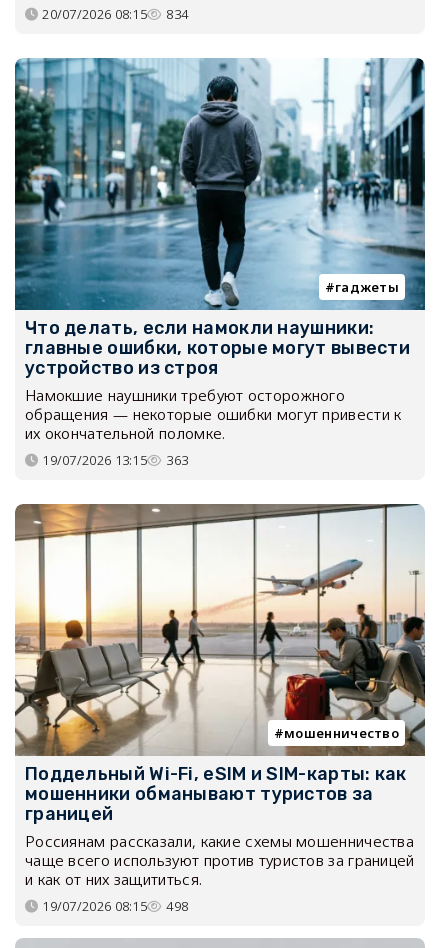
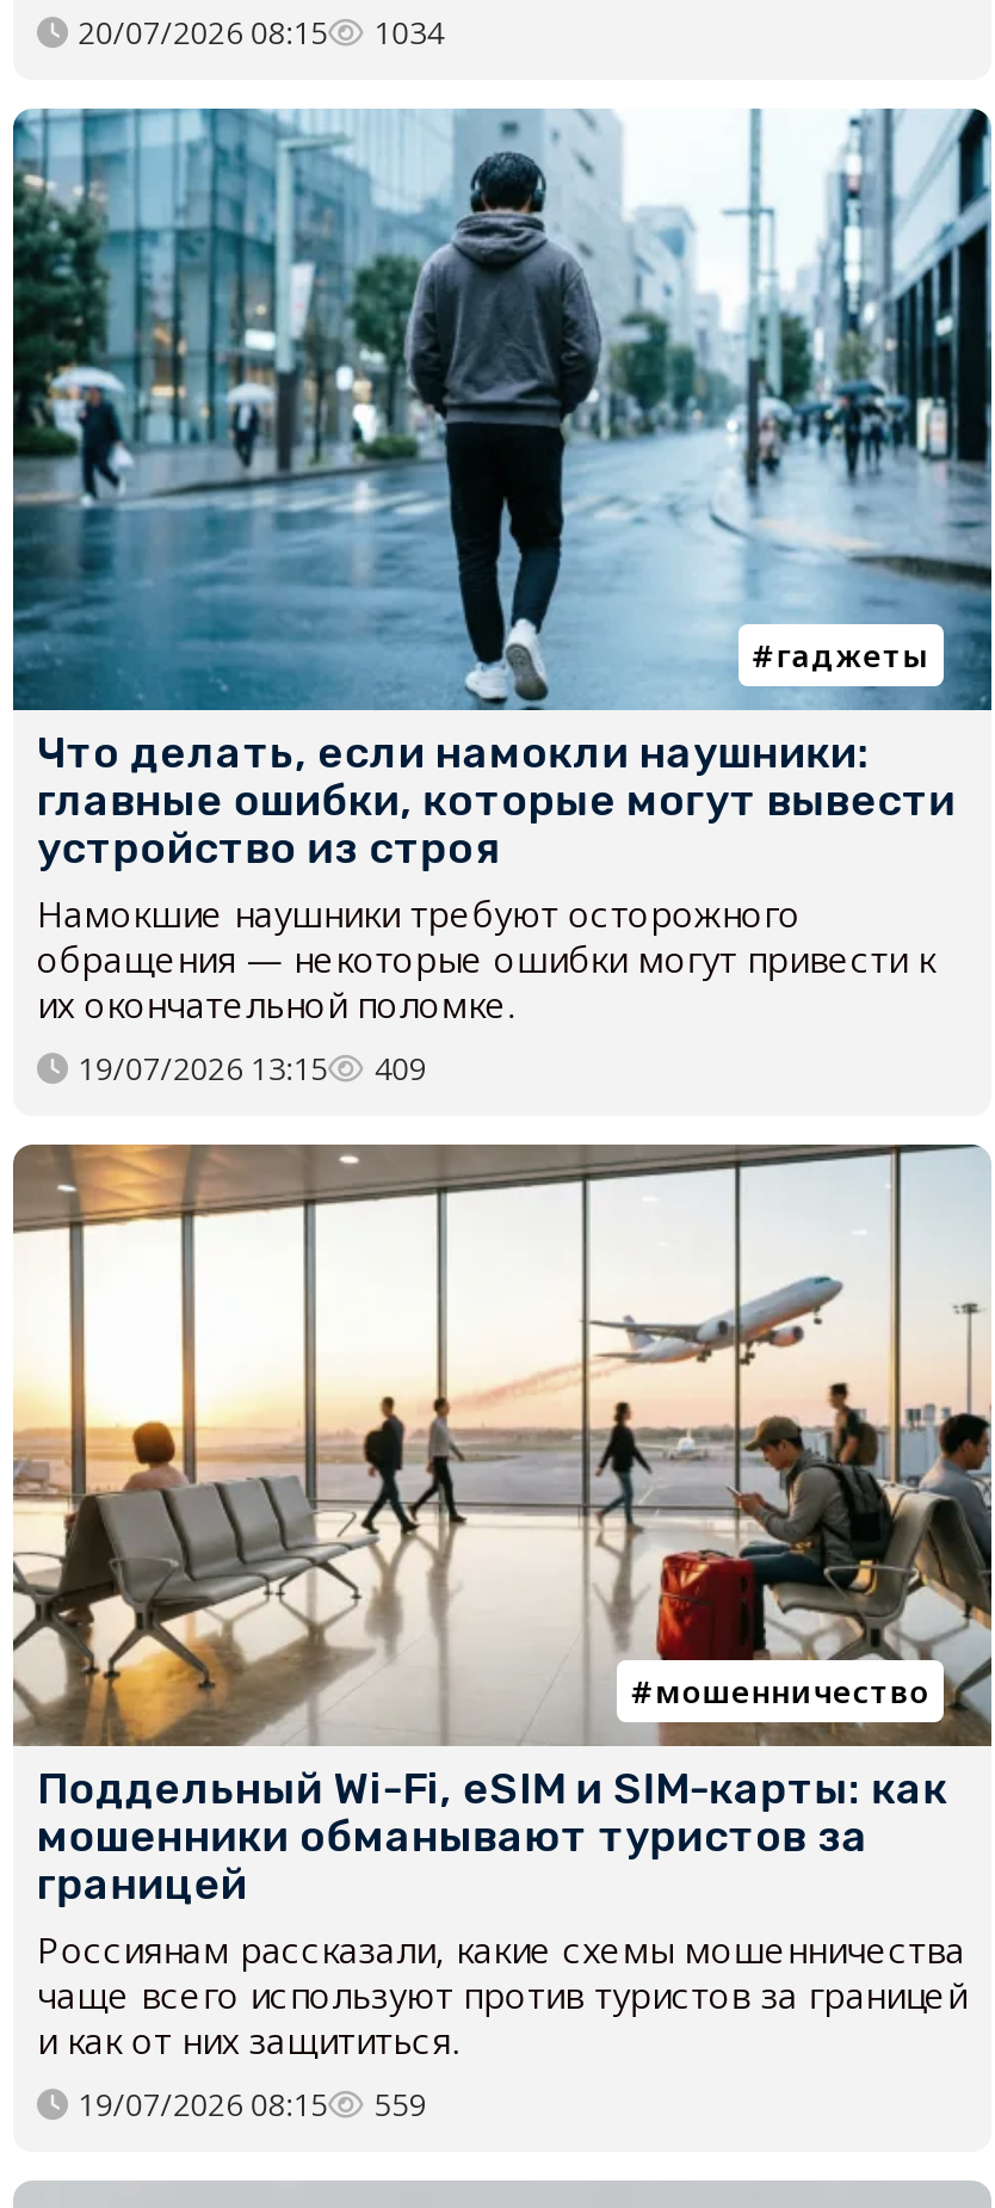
- 20/07/2026 08:15 834
+ 20/07/2026 08:15 1034

- 19/07/2026 13:15 363
+ 19/07/2026 13:15 409

- 19/07/2026 08:15 498
+ 19/07/2026 08:15 559
